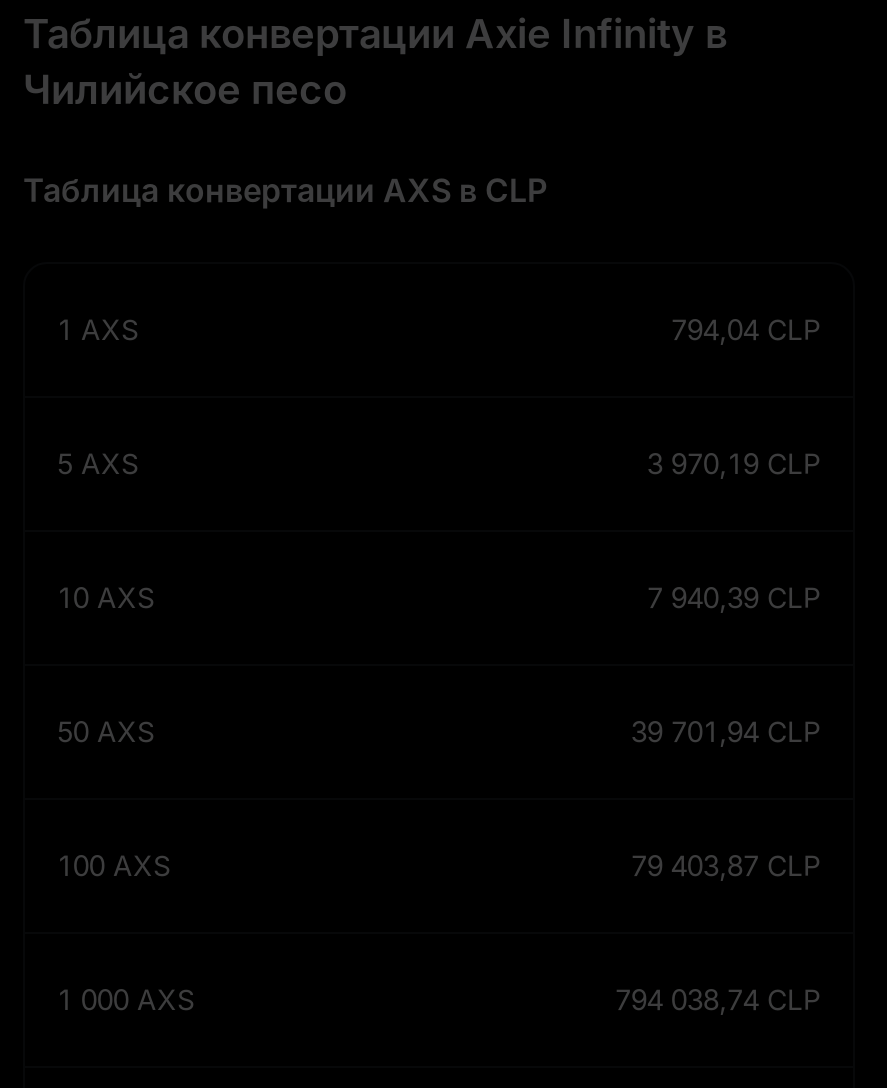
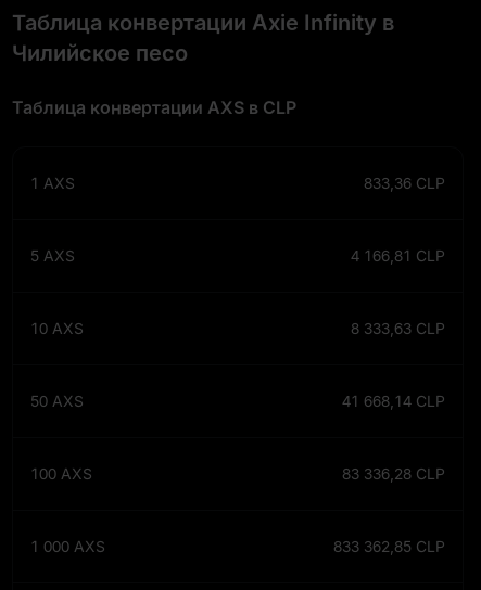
- 794,04 CLP
+ 833,36 CLP

- 3 970,19 CLP
+ 4 166,81 CLP

- 7 940,39 CLP
+ 8 333,63 CLP

- 39 701,94 CLP
+ 41 668,14 CLP

- 79 403,87 CLP
+ 83 336,28 CLP

- 794 038,74 CLP
+ 833 362,85 CLP
